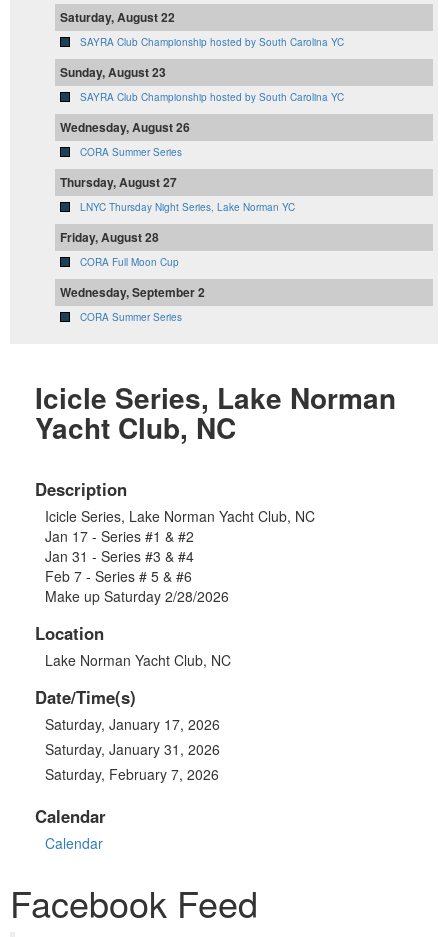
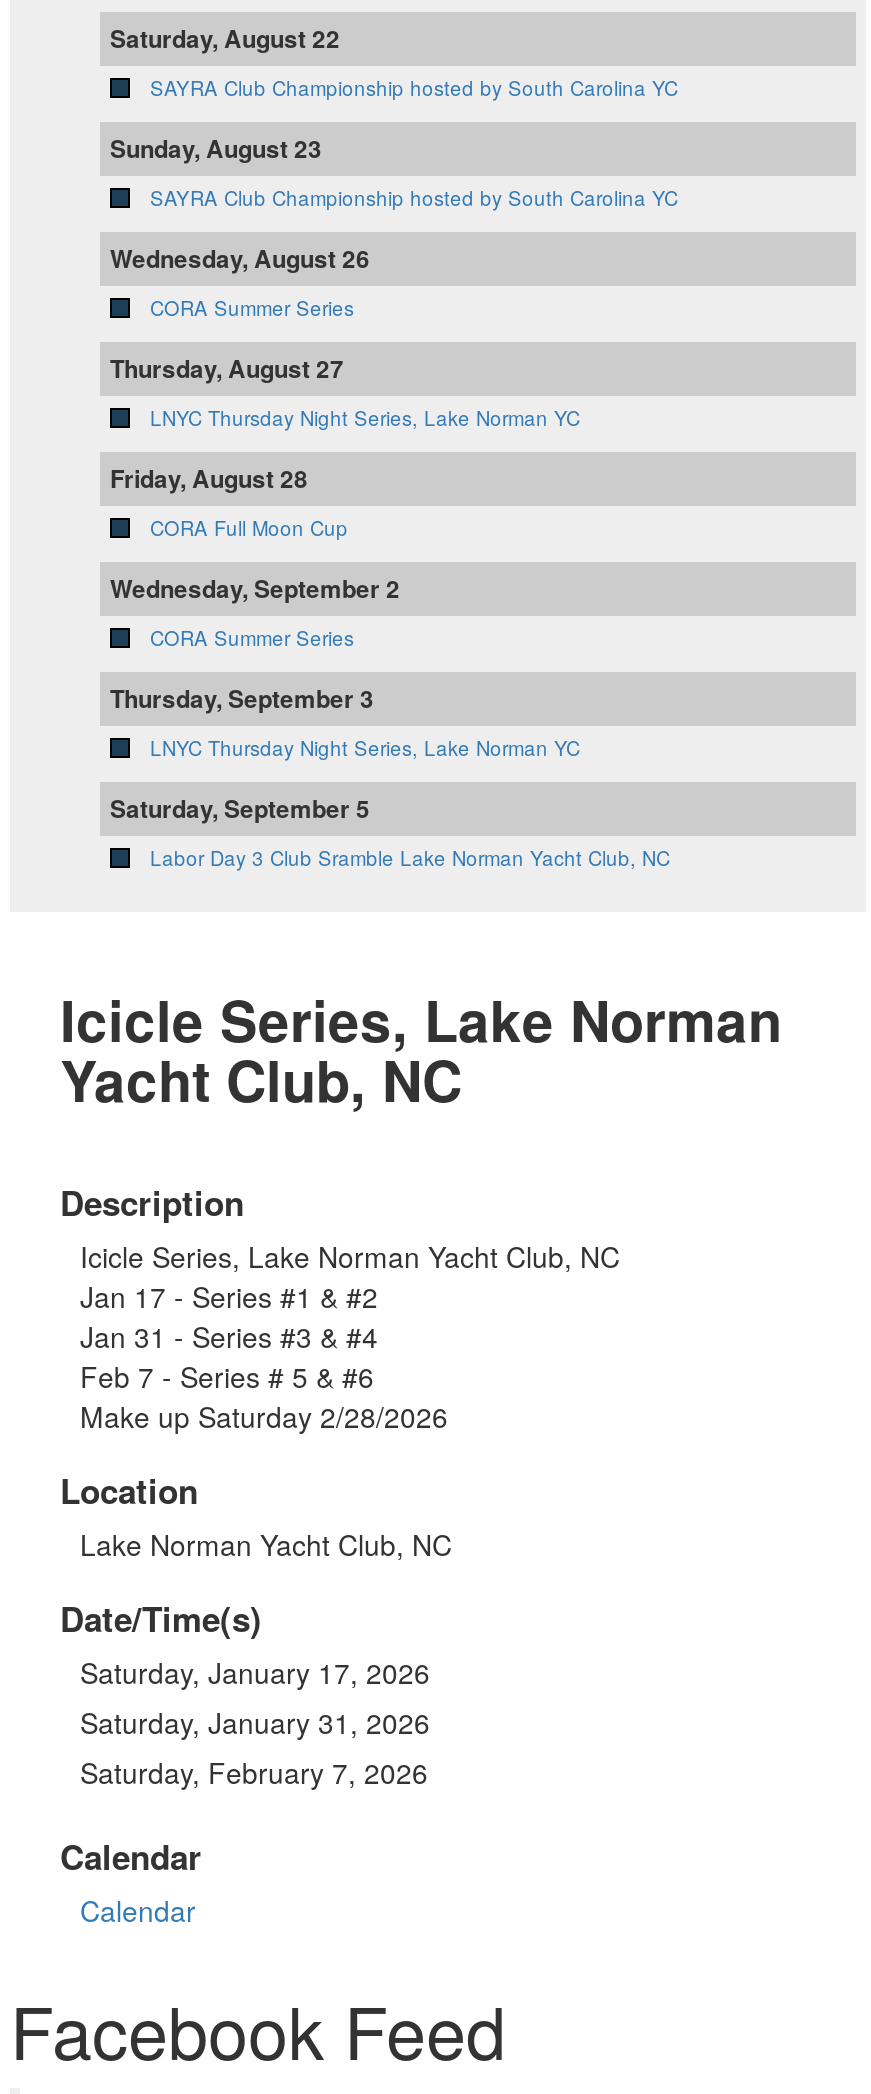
+ Thursday, September 3
+ LNYC Thursday Night Series, Lake Norman YC
+ Saturday, September 5
+ Labor Day 3 Club Sramble Lake Norman Yacht Club, NC
